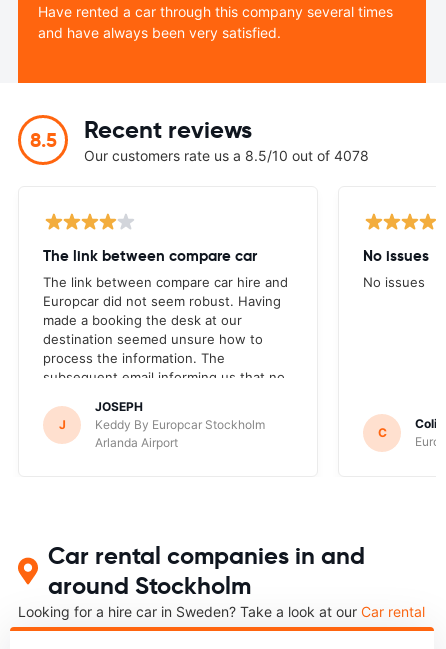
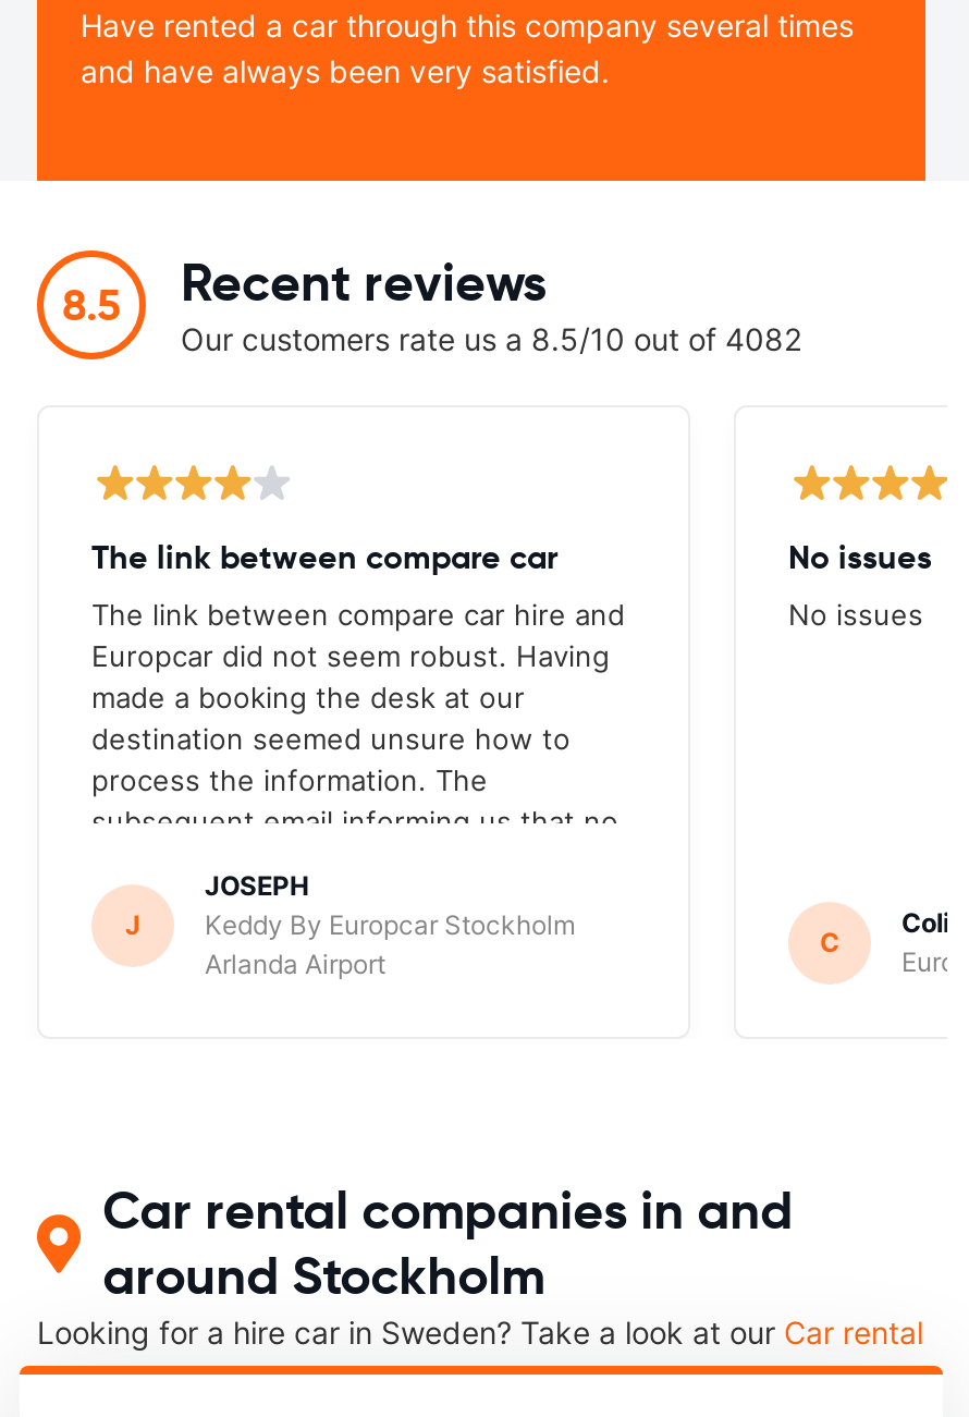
- Our customers rate us a 8.5/10 out of 4078
+ Our customers rate us a 8.5/10 out of 4082
